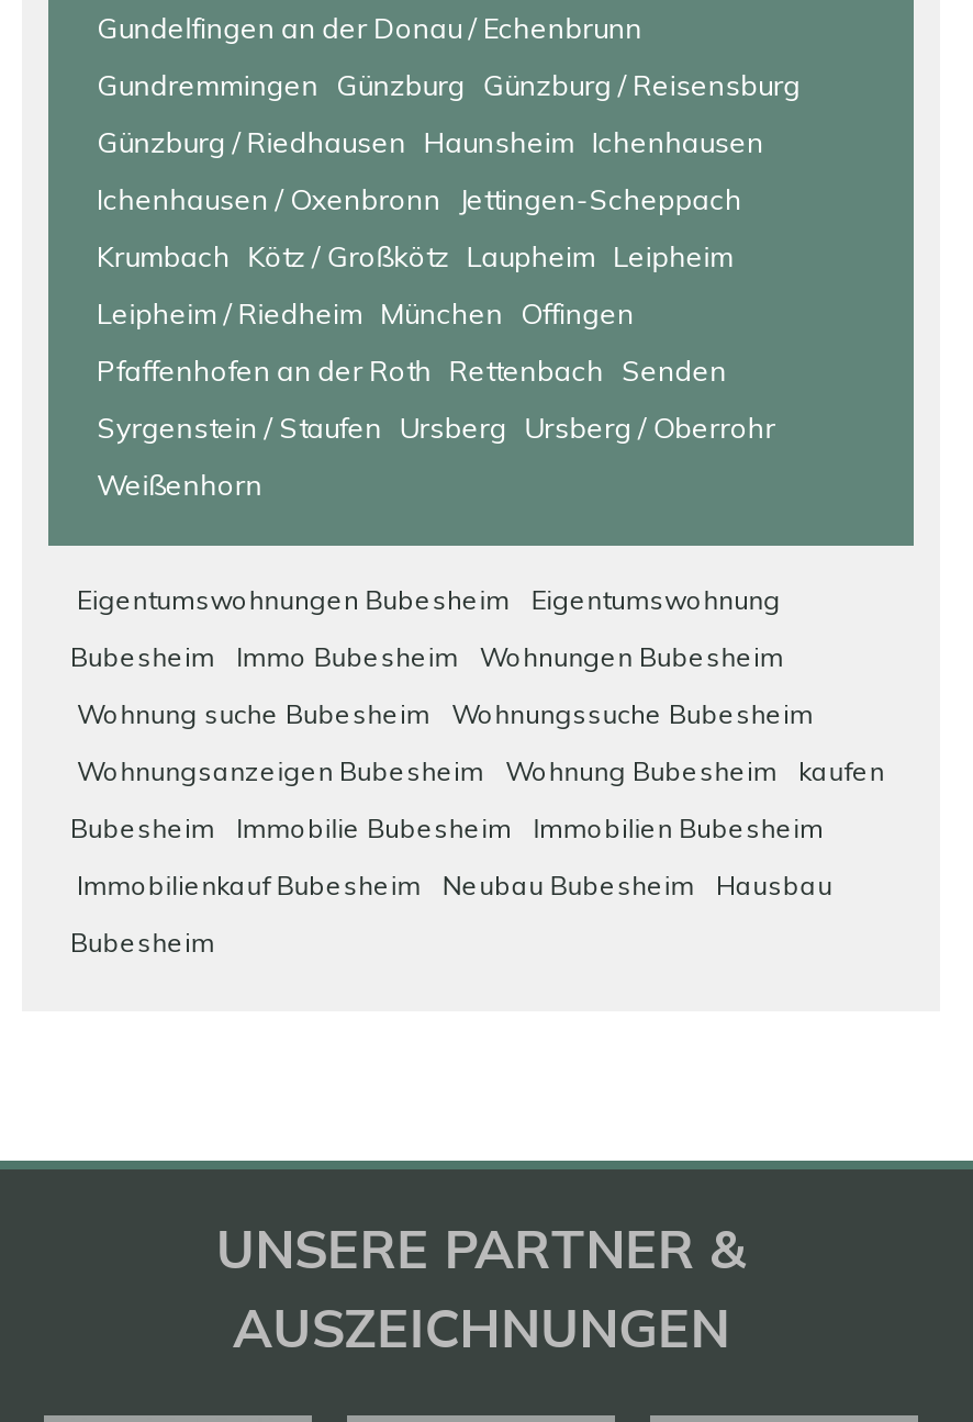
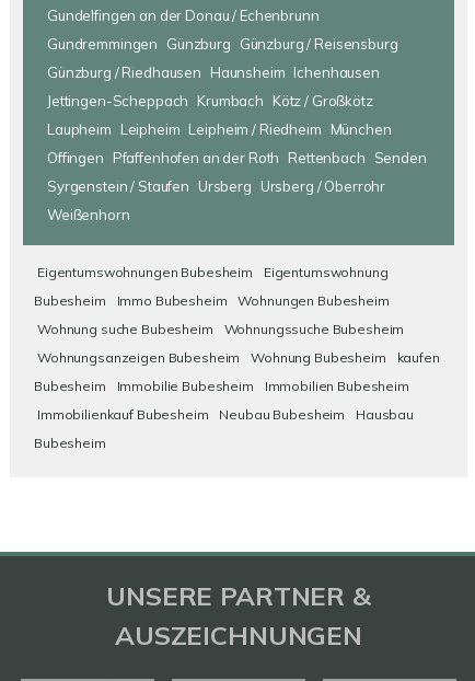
- Ichenhausen / Oxenbronn Jettingen-Scheppach
- Krumbach Kötz / Großkötz Laupheim Leipheim
- Leipheim / Riedheim München Offingen
- Pfaffenhofen an der Roth Rettenbach Senden
+ Jettingen-Scheppach Krumbach Kötz / Großkötz
+ Laupheim Leipheim Leipheim / Riedheim München
+ Offingen Pfaffenhofen an der Roth Rettenbach Senden
